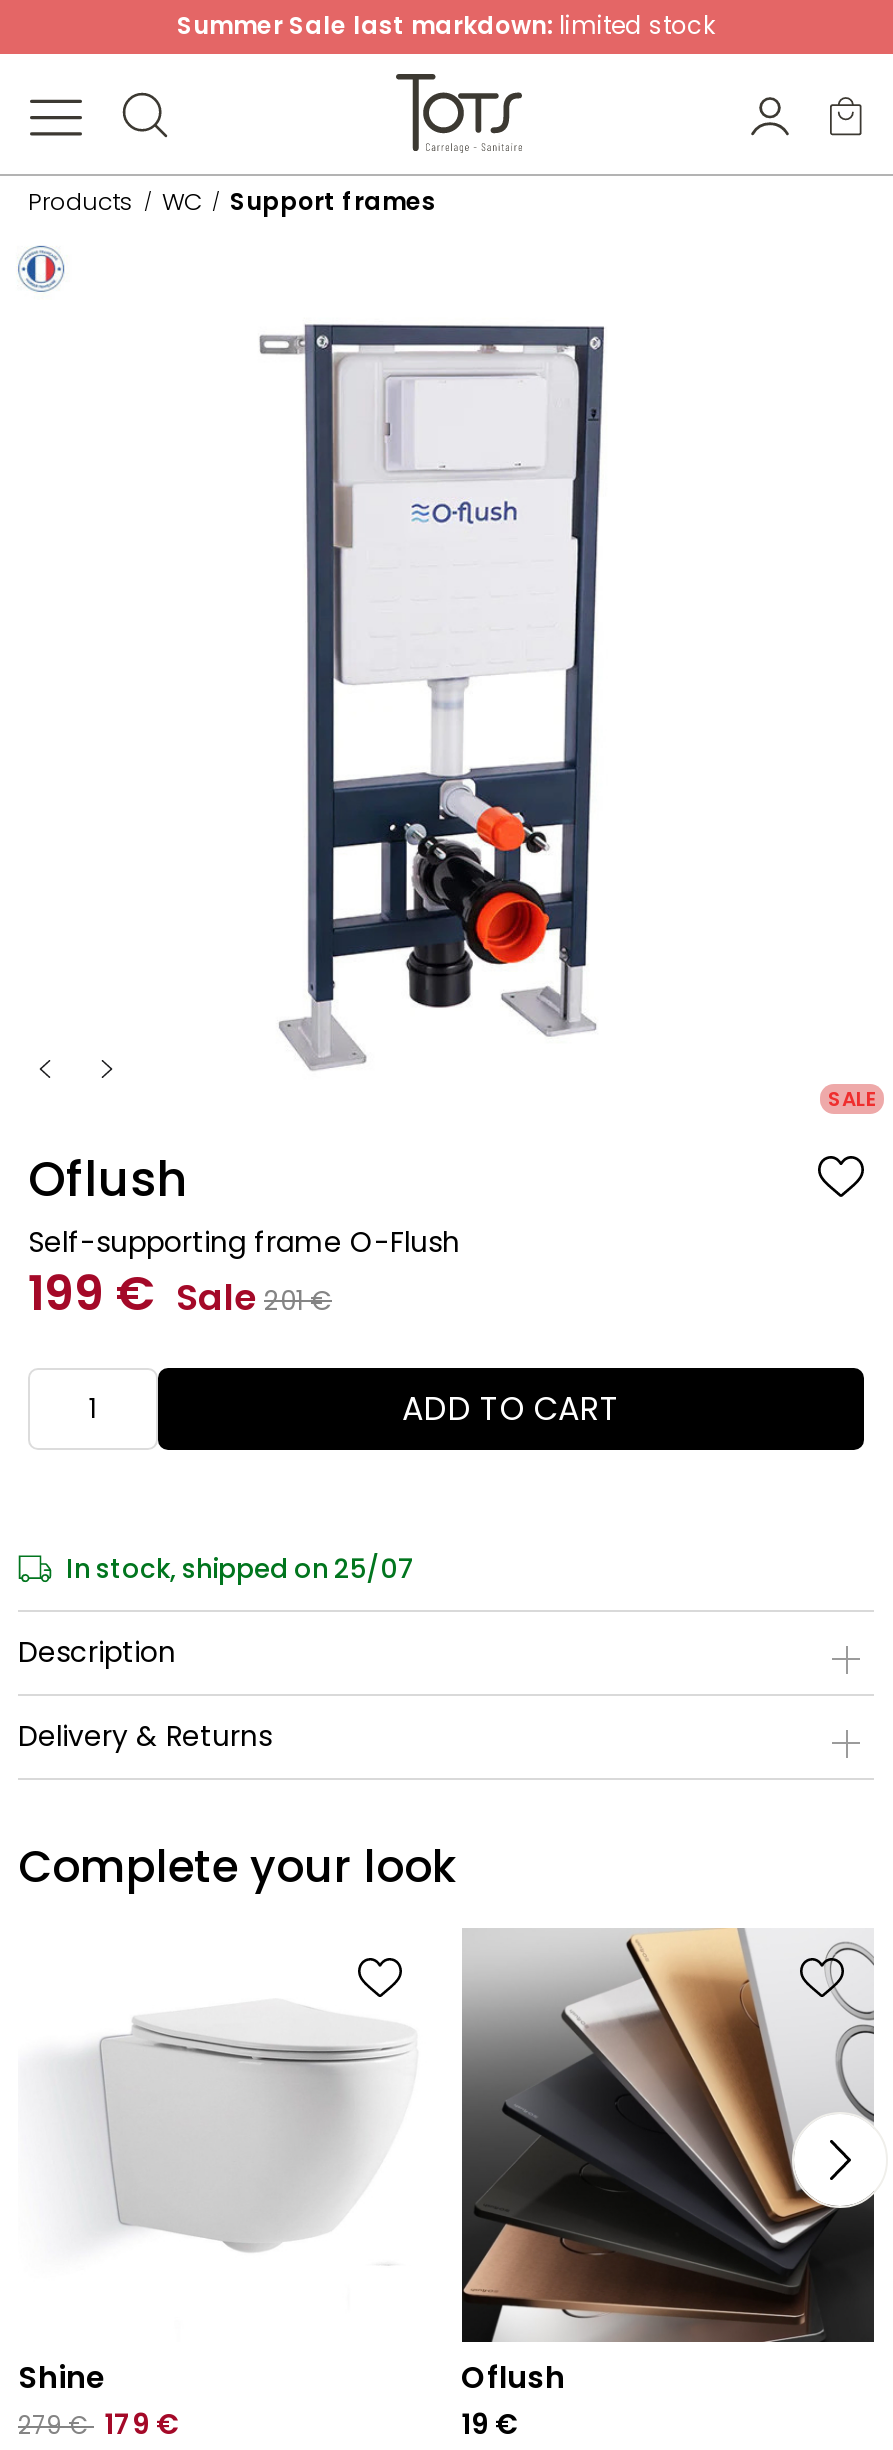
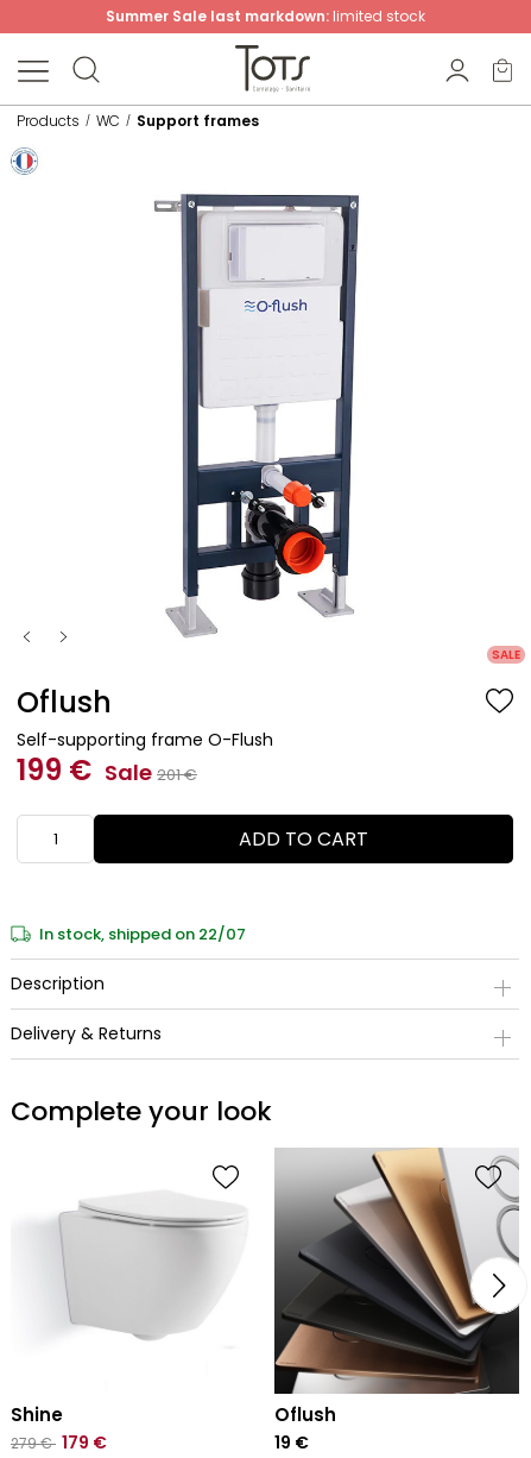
- In stock, shipped on 25/07
+ In stock, shipped on 22/07
